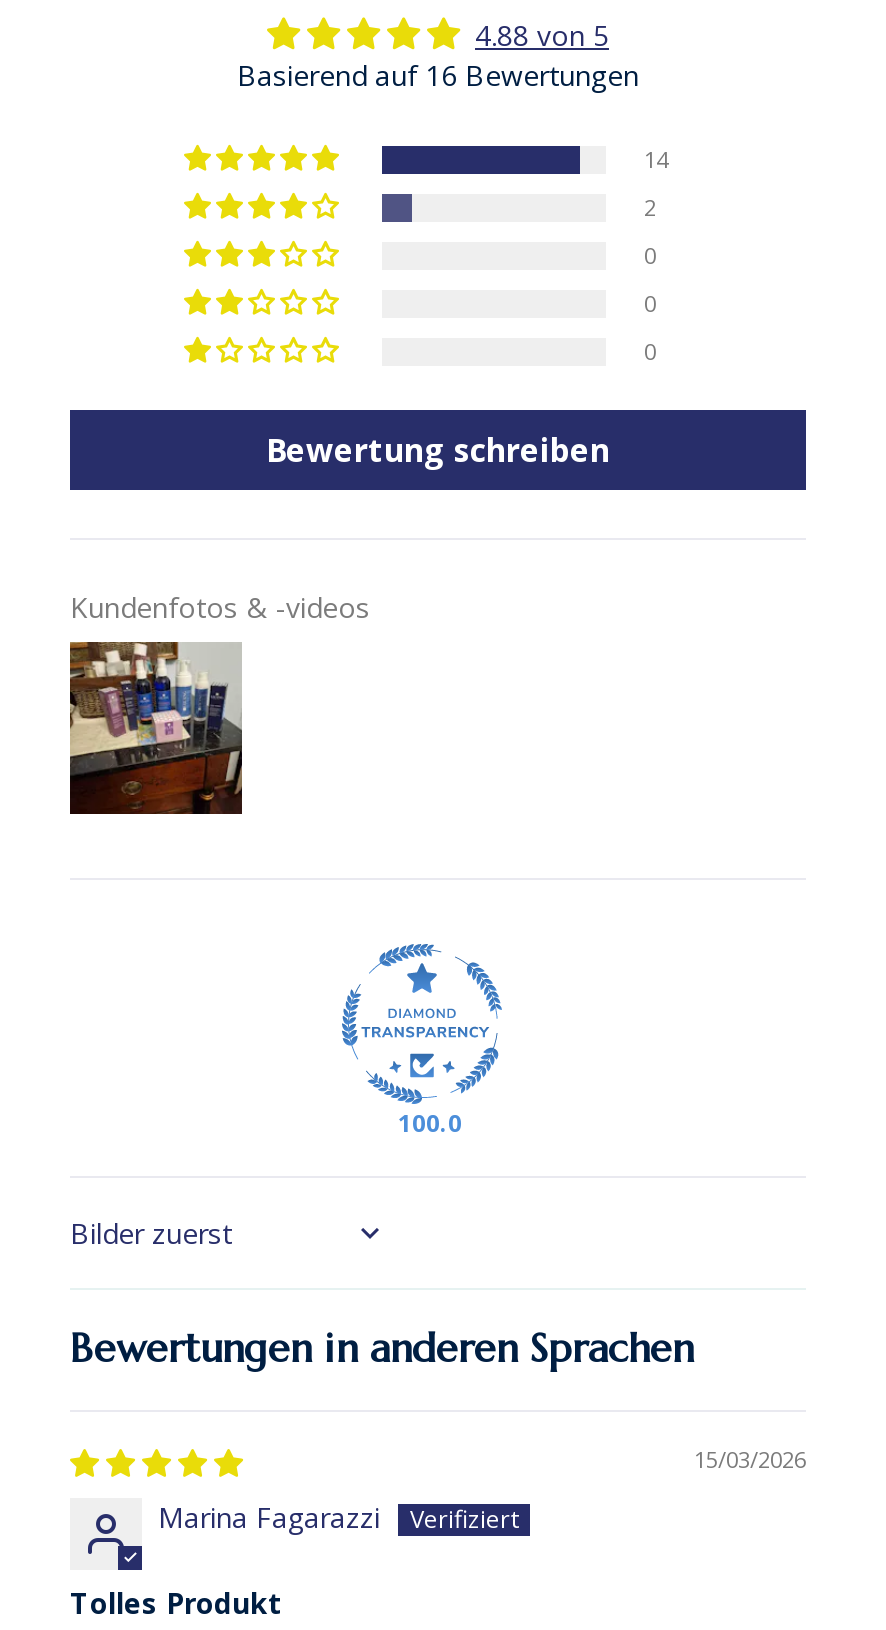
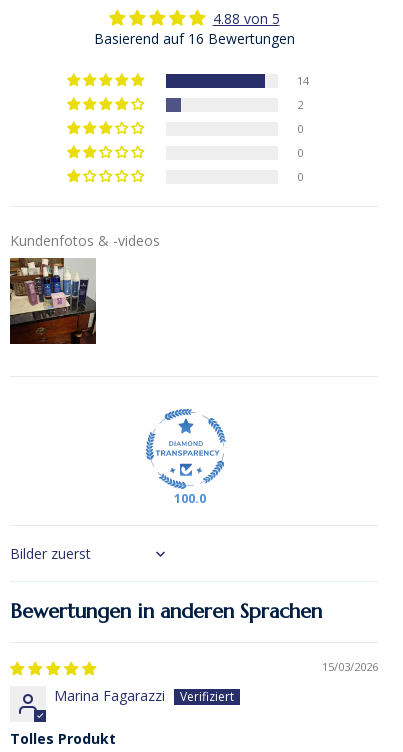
- Bewertung schreiben
